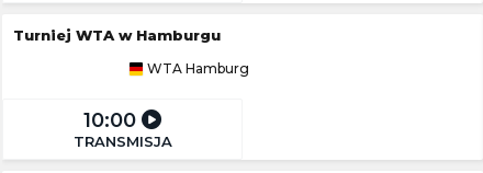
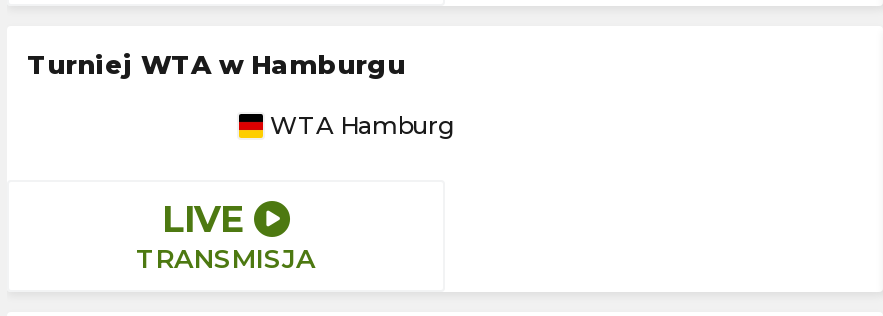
- 10:00
+ LIVE
